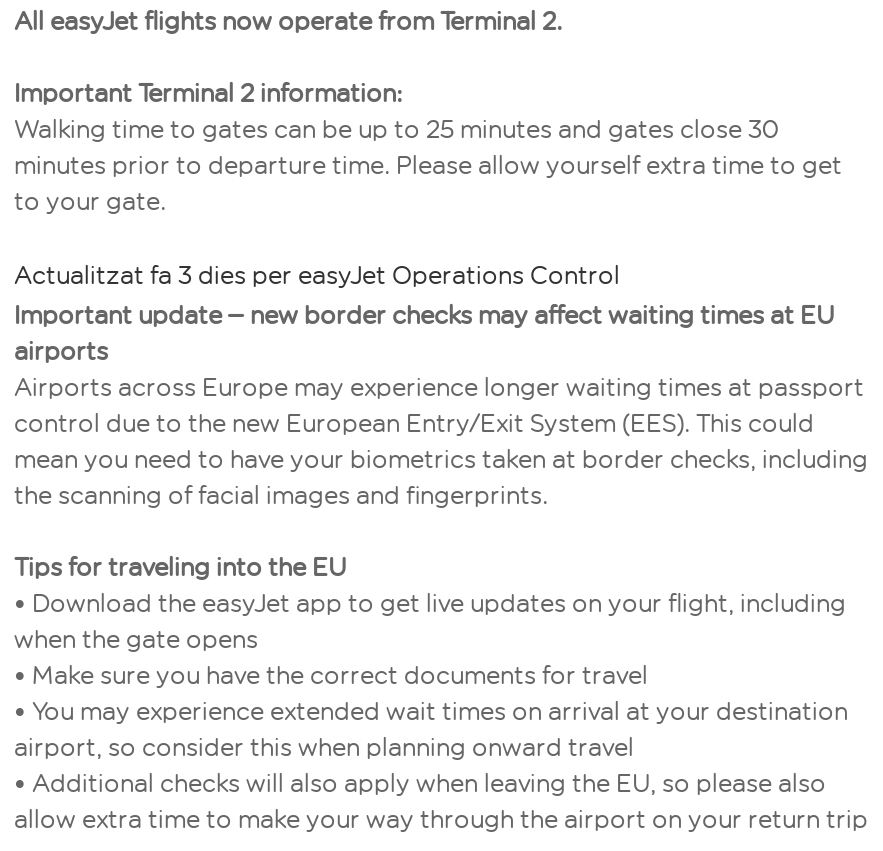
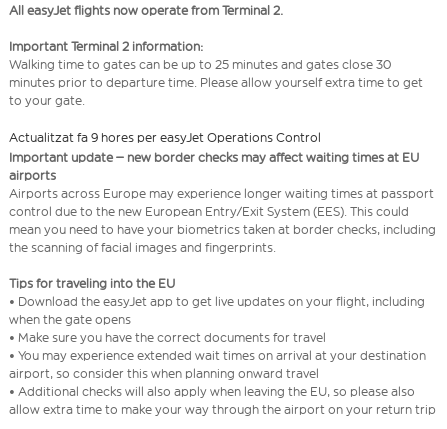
- Actualitzat fa 3 dies per easyJet Operations Control
+ Actualitzat fa 9 hores per easyJet Operations Control
